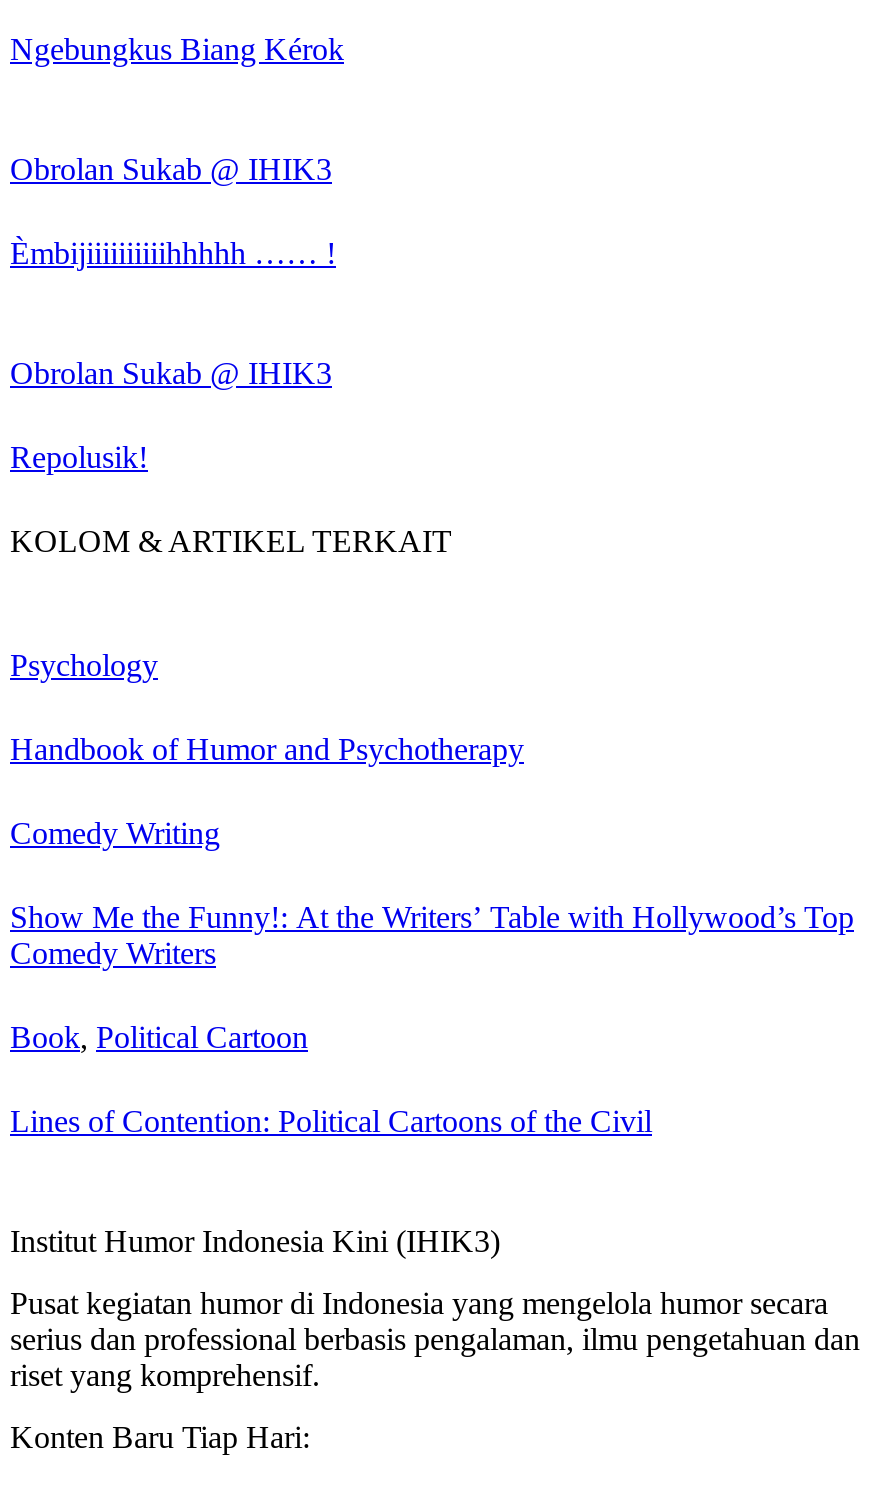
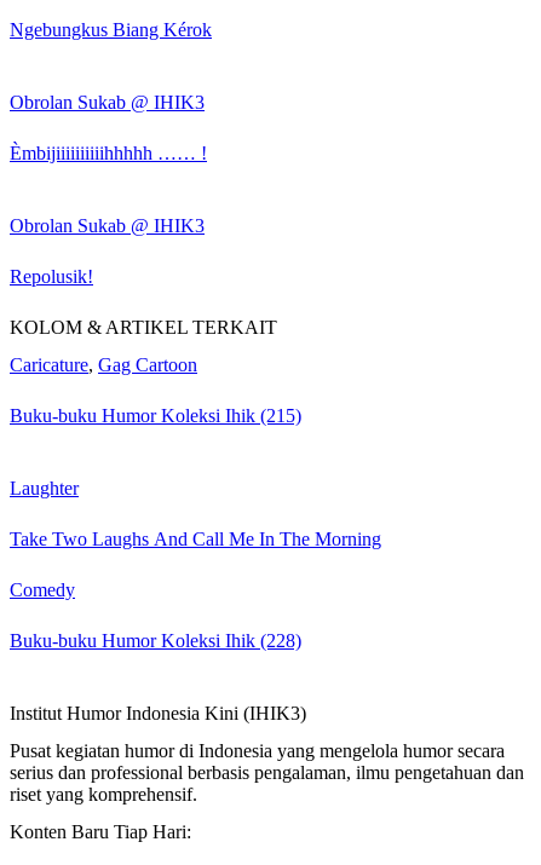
- Psychology
+ Caricature, Gag Cartoon

- Handbook of Humor and Psychotherapy
+ Buku-buku Humor Koleksi Ihik (215)

- Comedy Writing
+ Laughter

- Show Me the Funny!: At the Writers’ Table with Hollywood’s Top
- Comedy Writers
+ Take Two Laughs And Call Me In The Morning

- Book, Political Cartoon
+ Comedy

- Lines of Contention: Political Cartoons of the Civil
+ Buku-buku Humor Koleksi Ihik (228)
